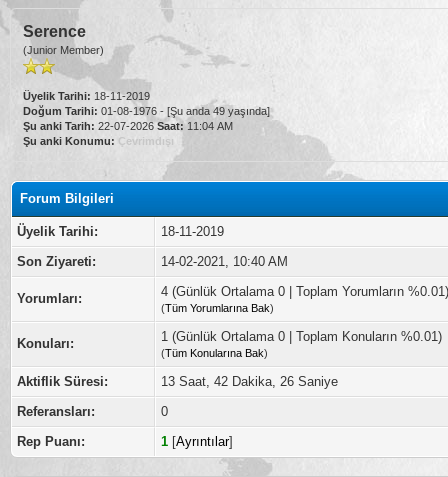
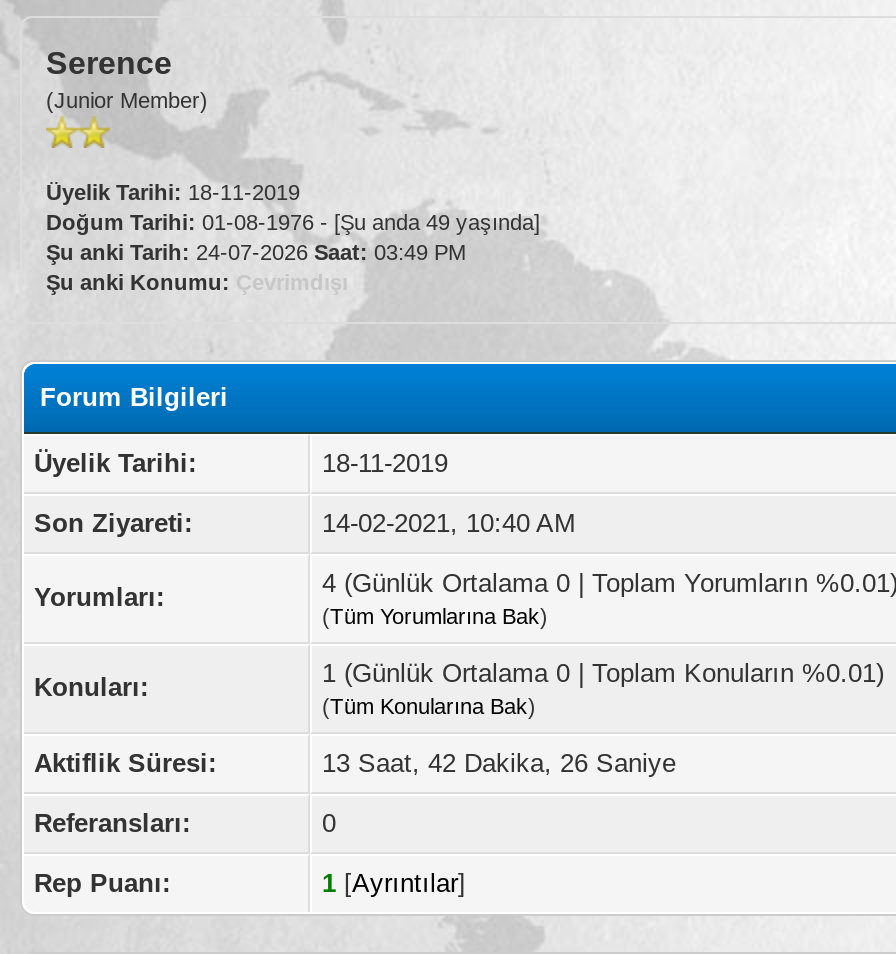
- Şu anki Tarih: 22-07-2026 Saat: 11:04 AM
+ Şu anki Tarih: 24-07-2026 Saat: 03:49 PM
